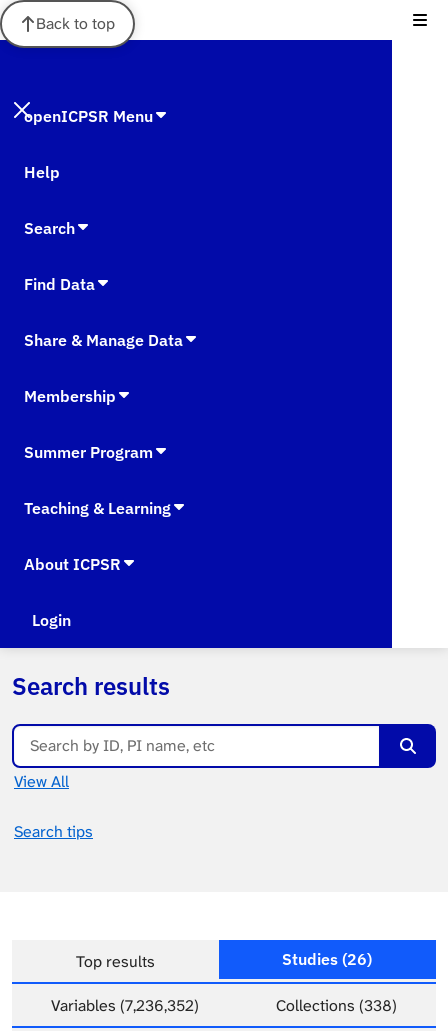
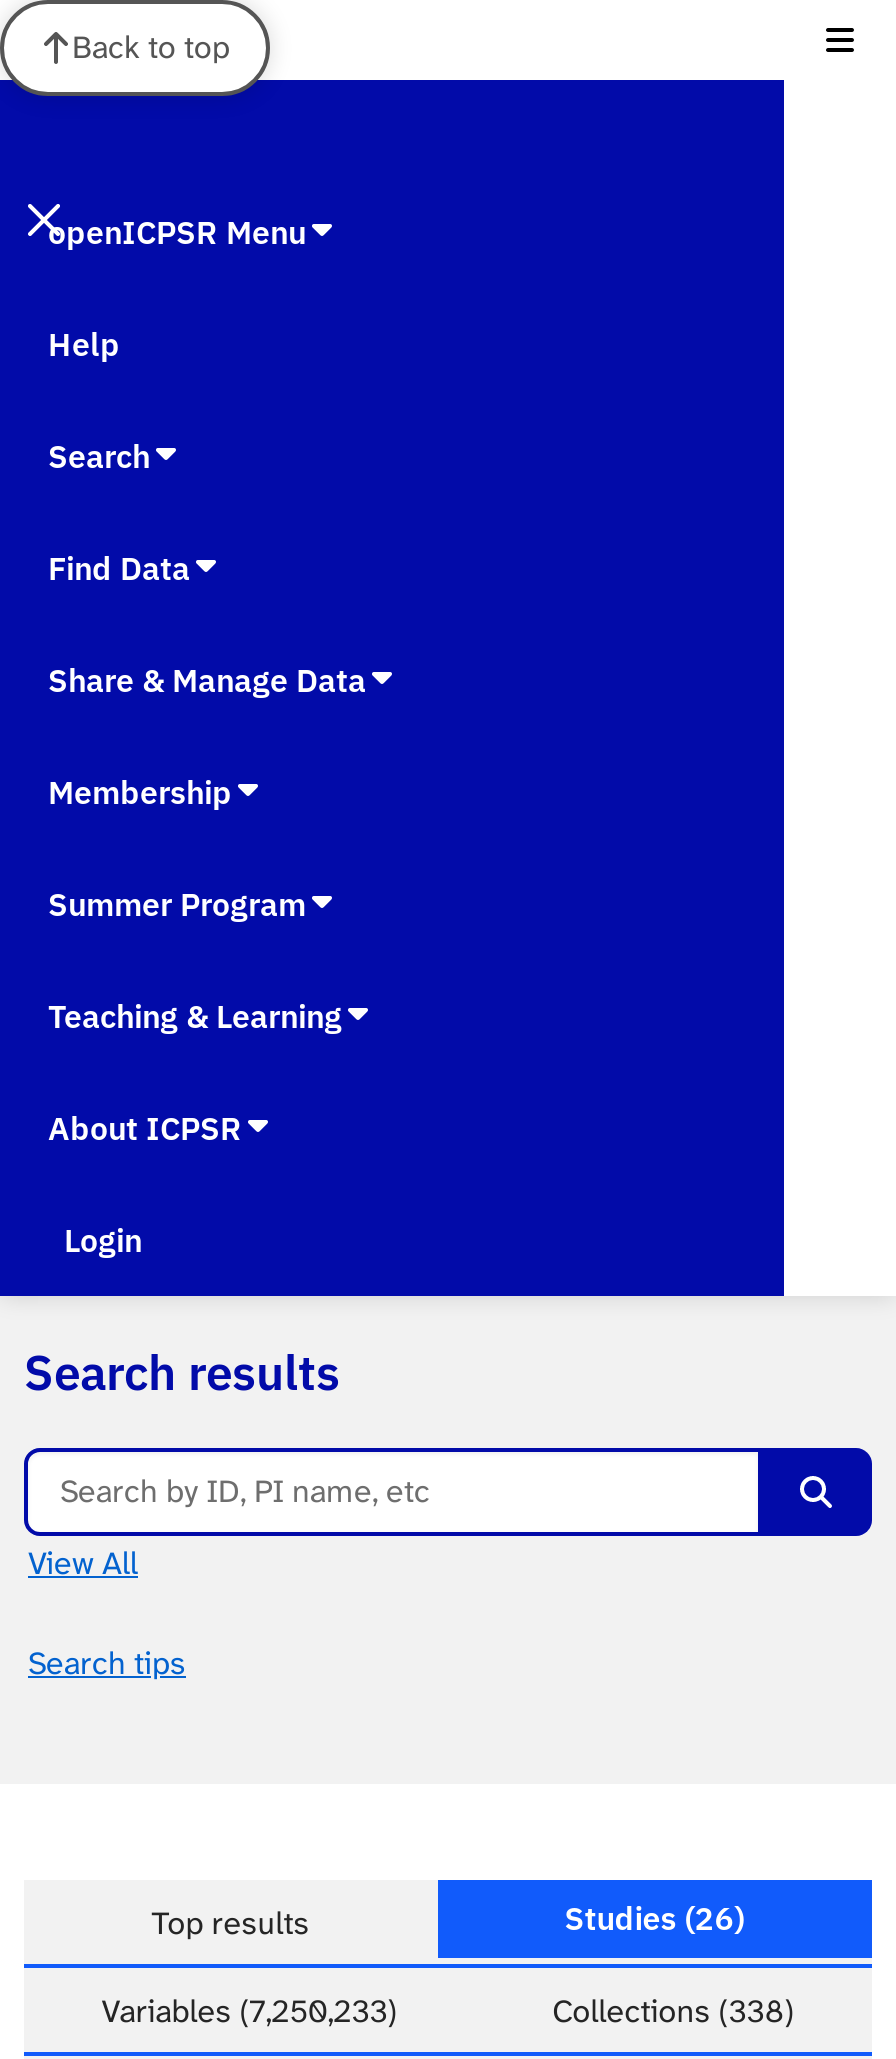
- Variables (7,236,352)
+ Variables (7,250,233)
